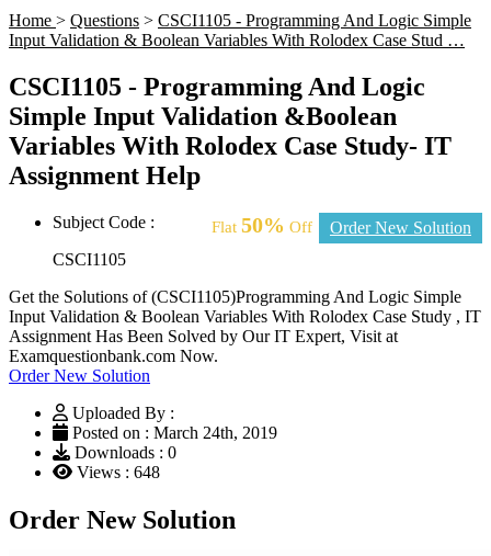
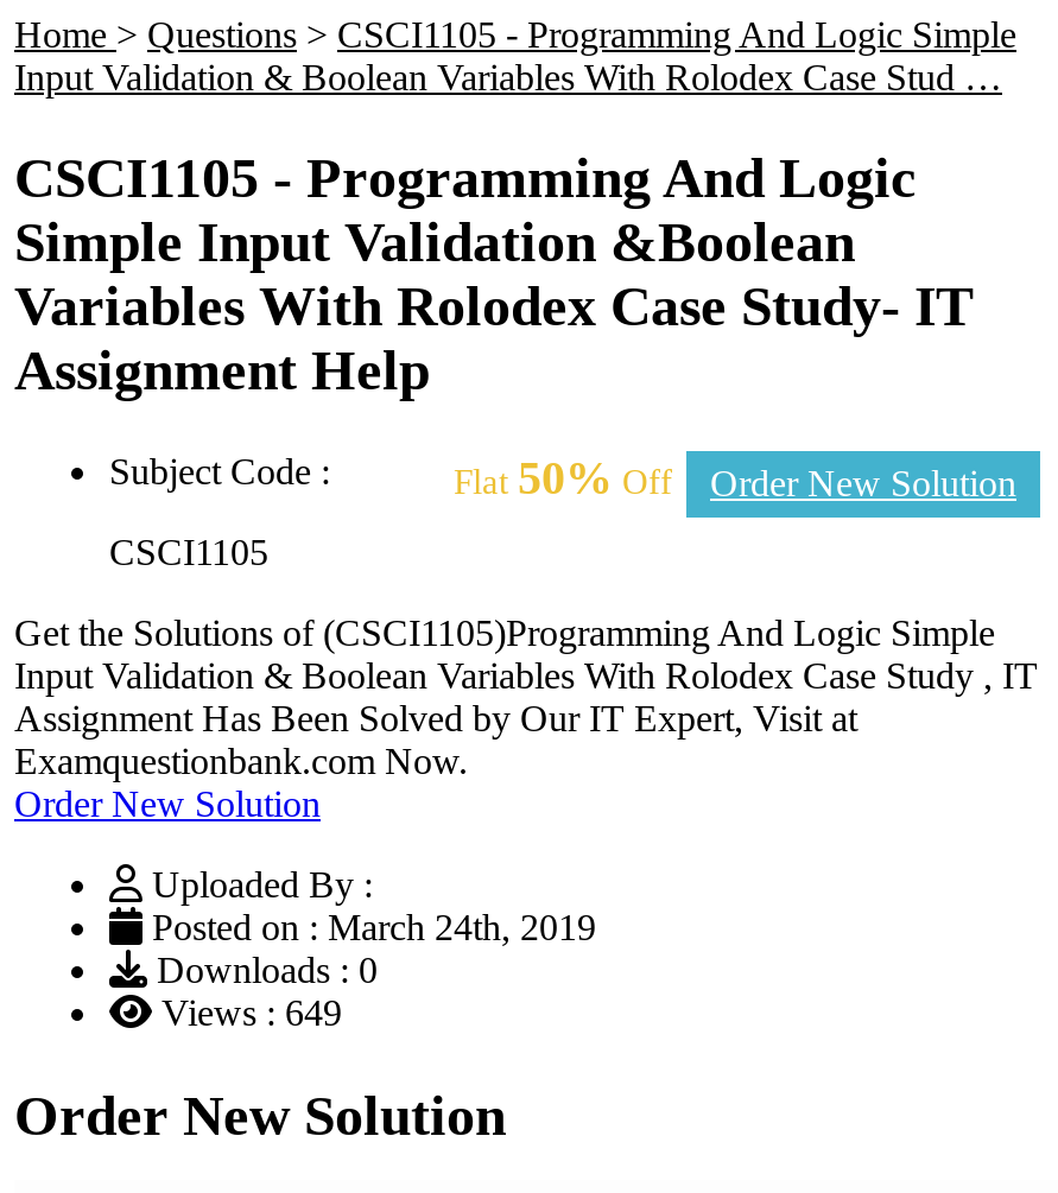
- Views : 648
+ Views : 649
